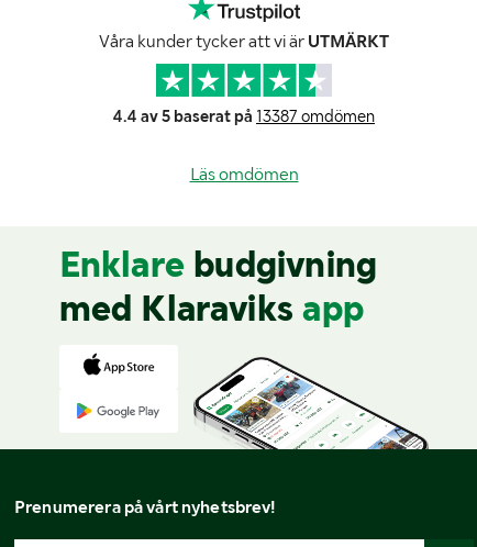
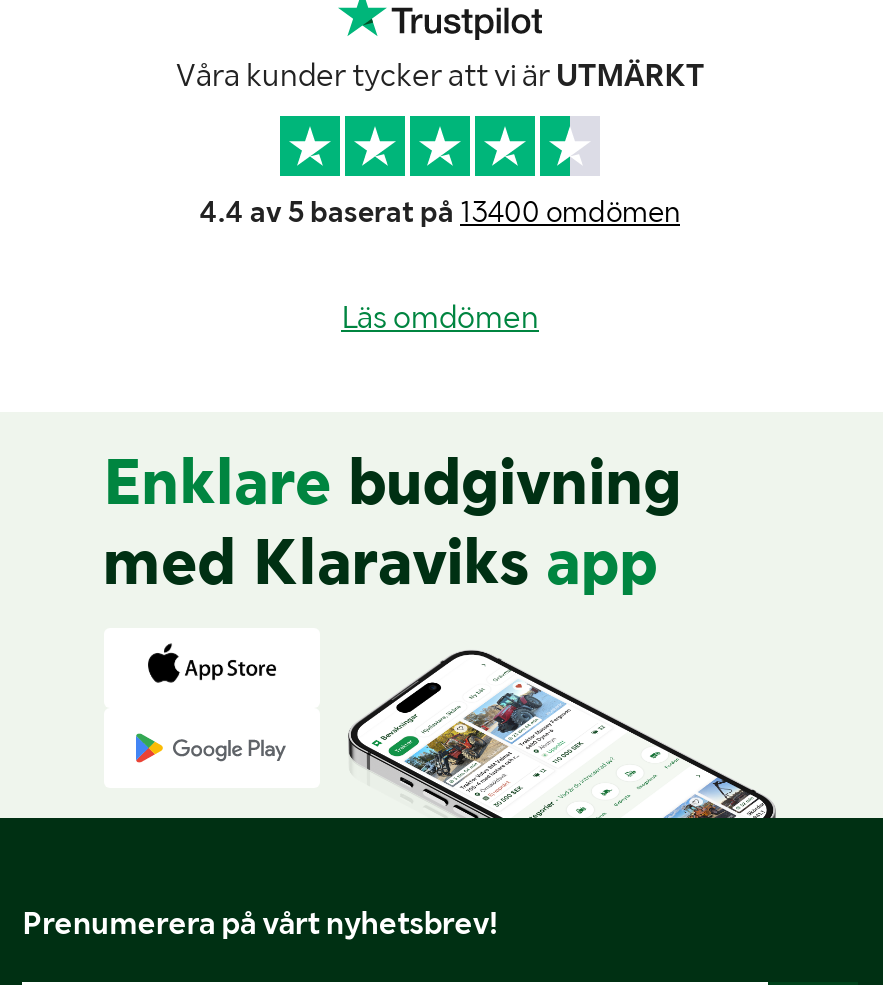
- 4.4 av 5 baserat på 13387 omdömen
+ 4.4 av 5 baserat på 13400 omdömen
